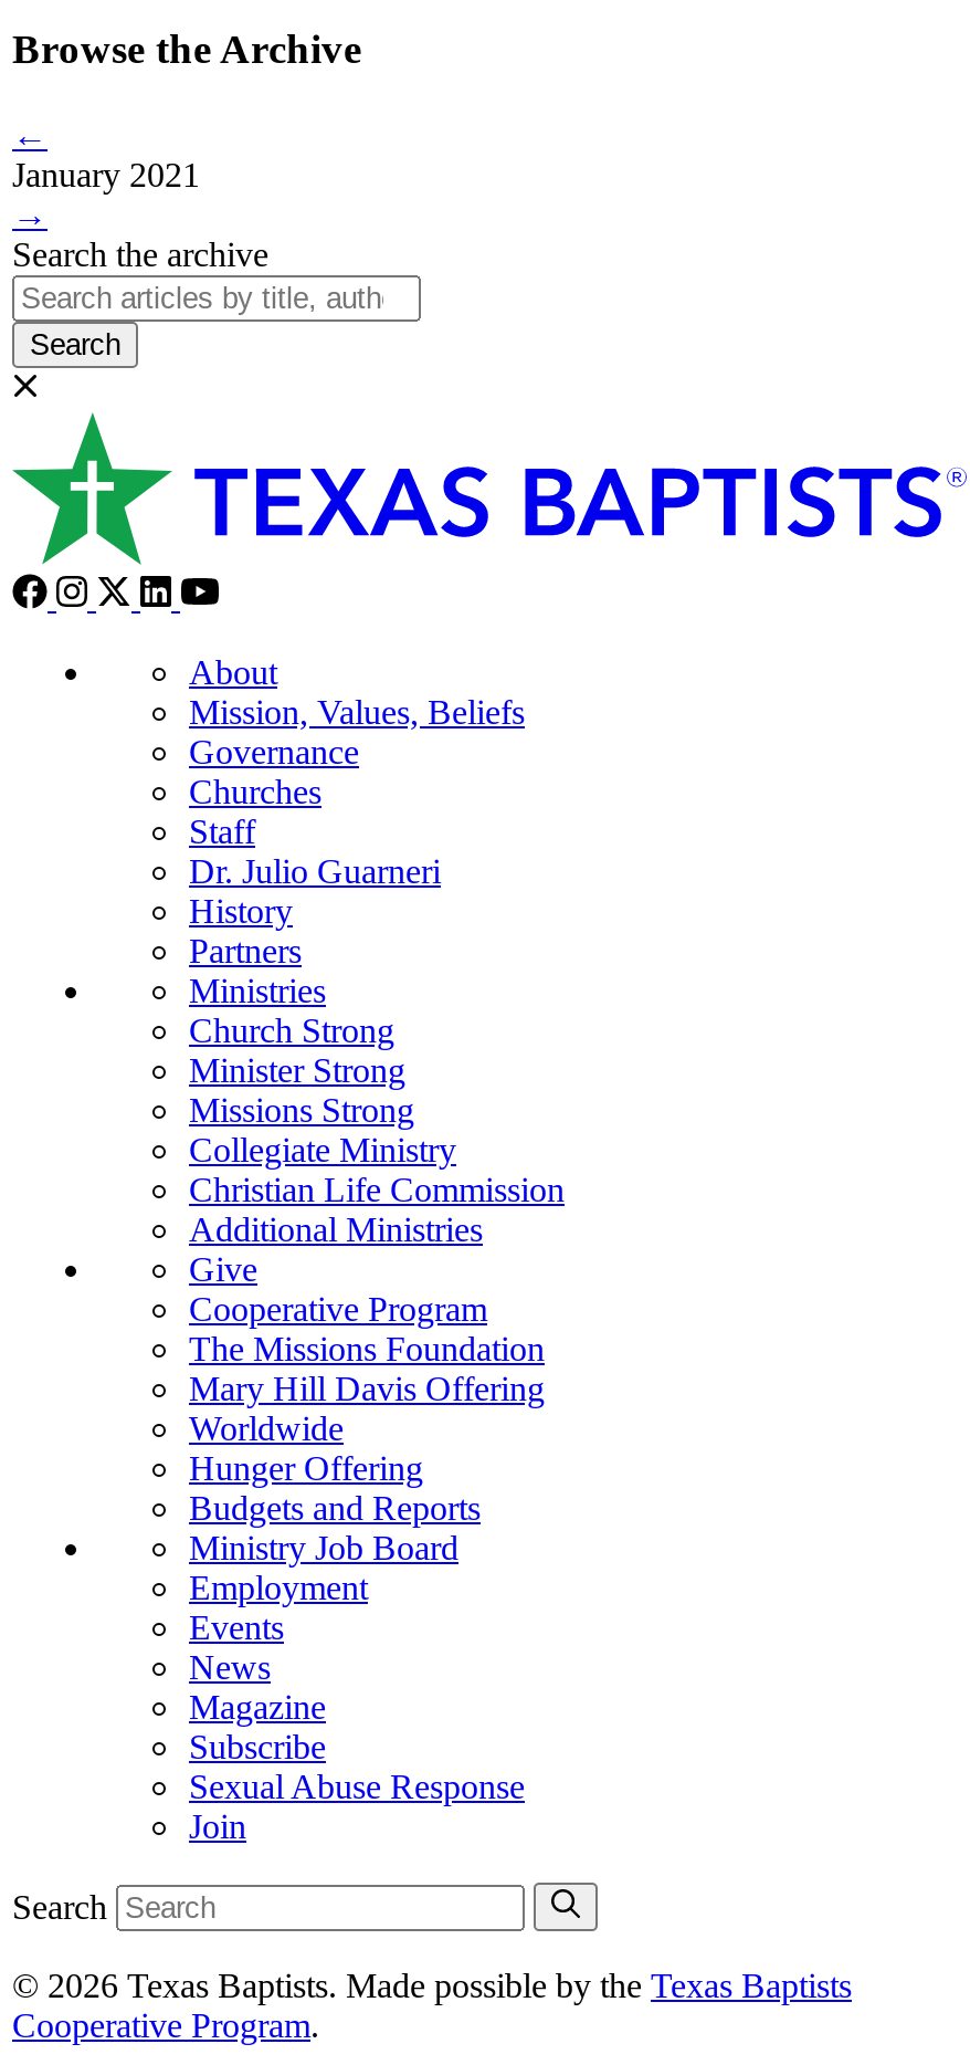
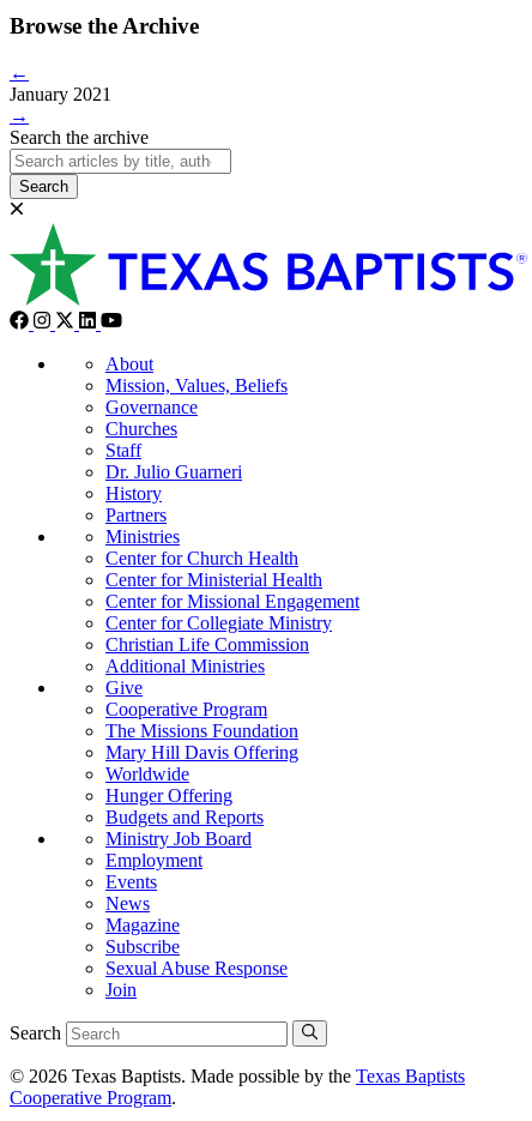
- Church Strong
- Minister Strong
- Missions Strong
- Collegiate Ministry
+ Center for Church Health
+ Center for Ministerial Health
+ Center for Missional Engagement
+ Center for Collegiate Ministry
